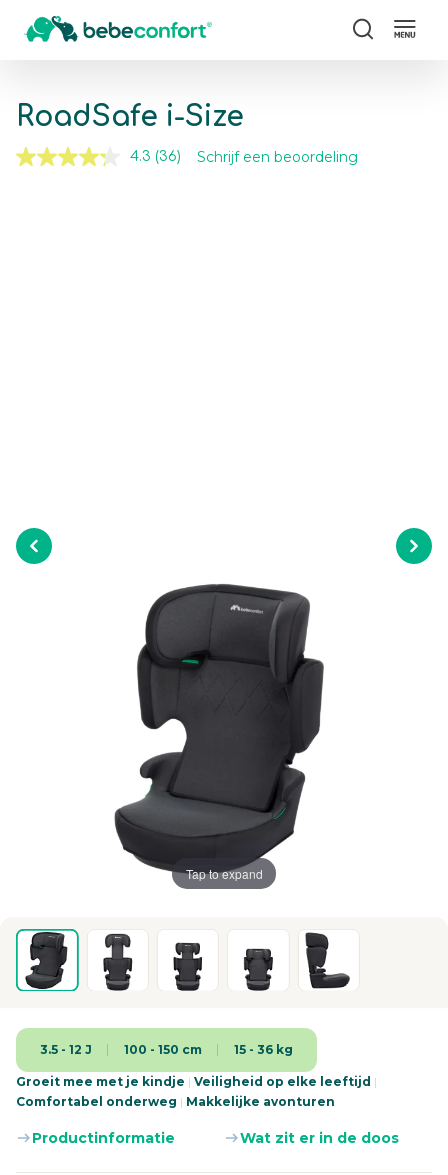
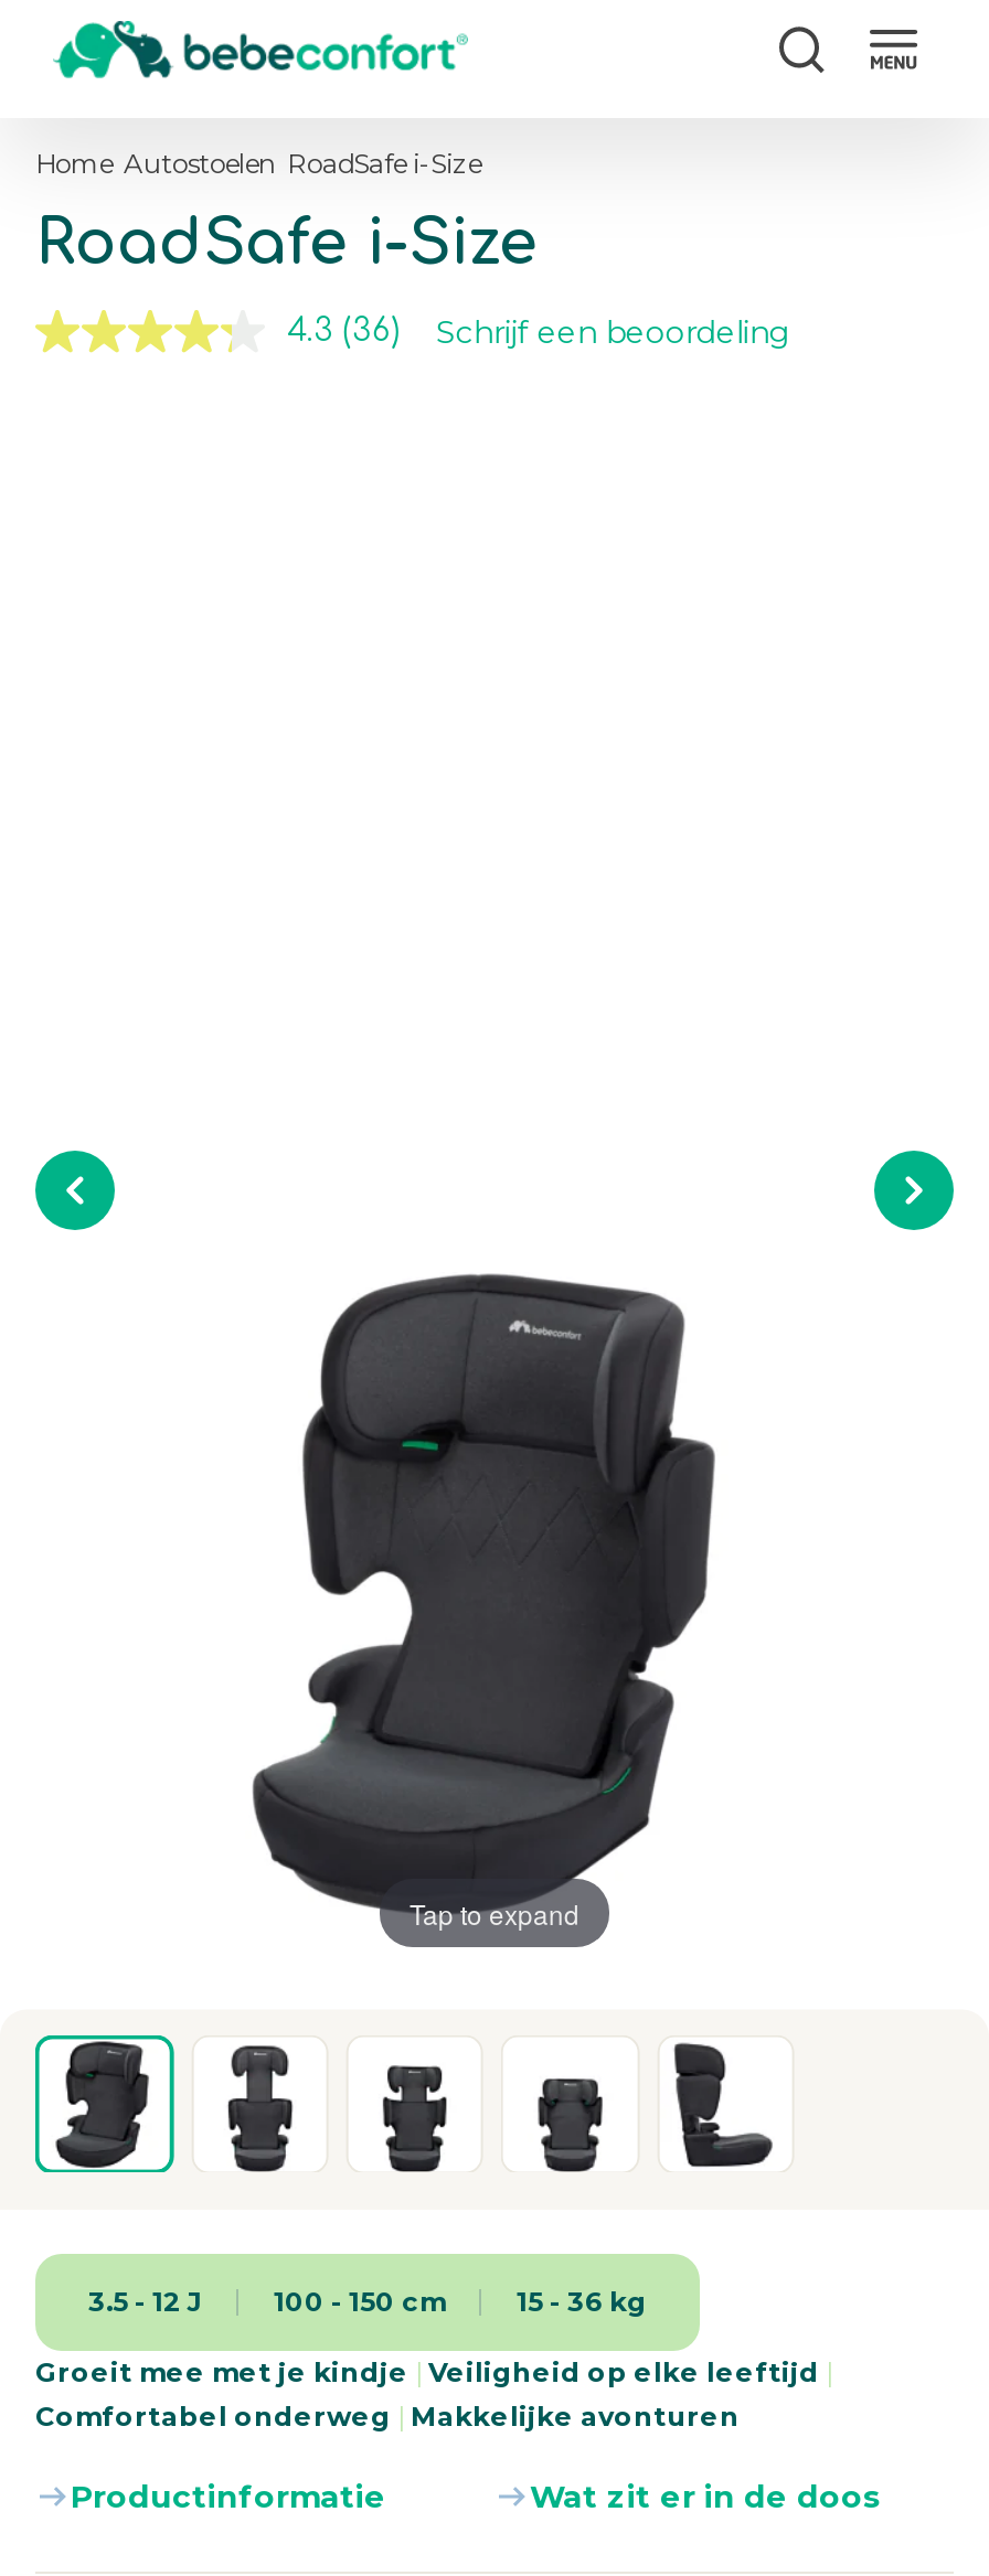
+ Home Autostoelen RoadSafe i-Size
